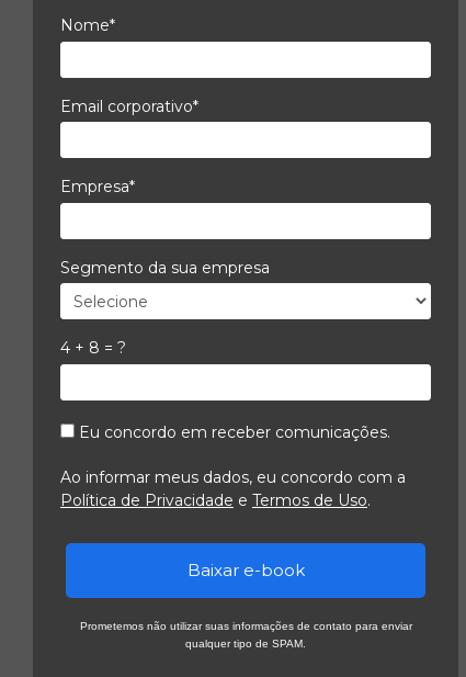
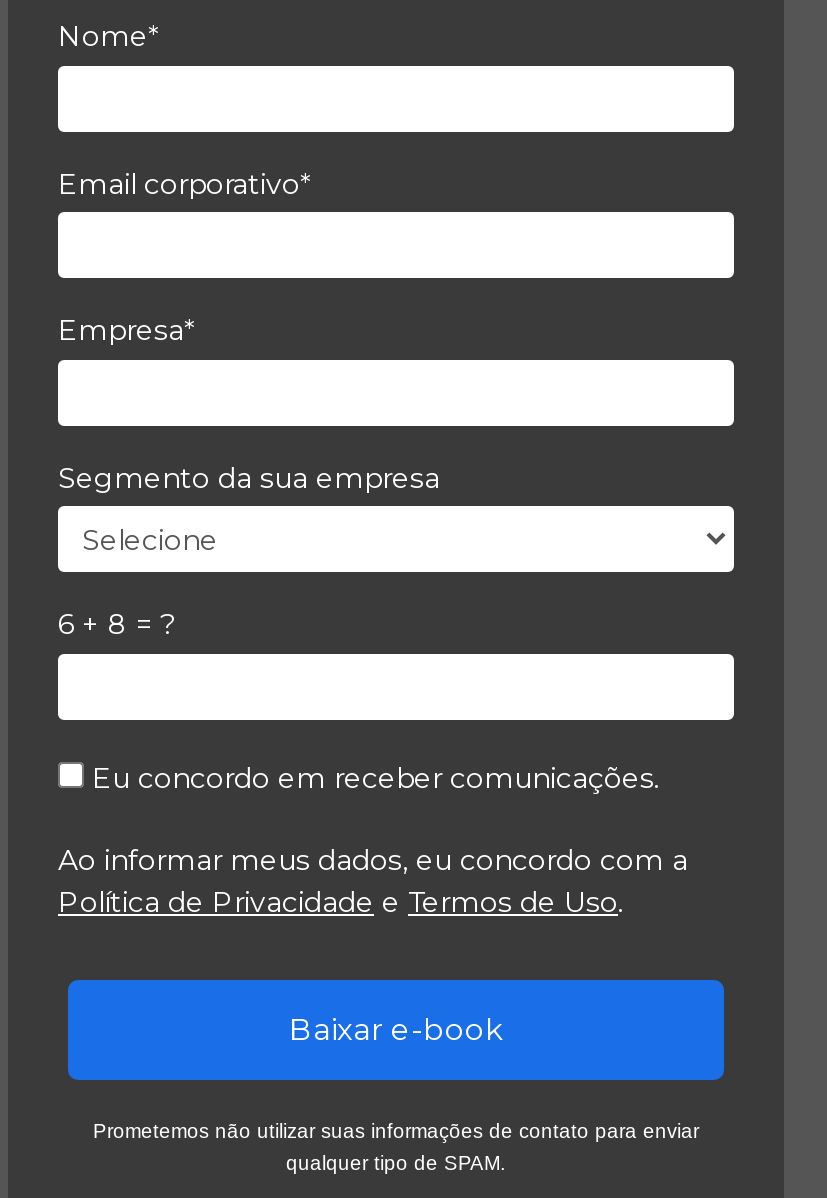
- 4 + 8 = ?
+ 6 + 8 = ?
